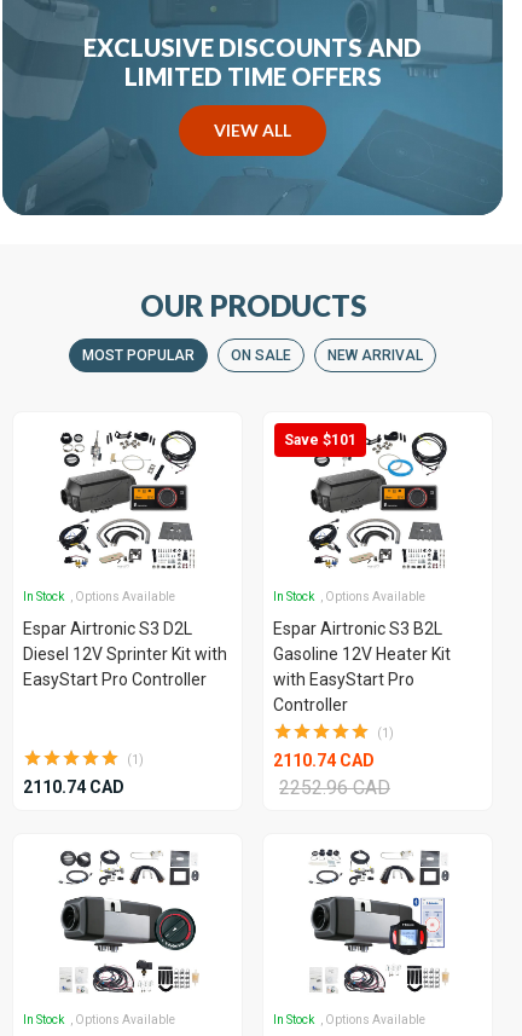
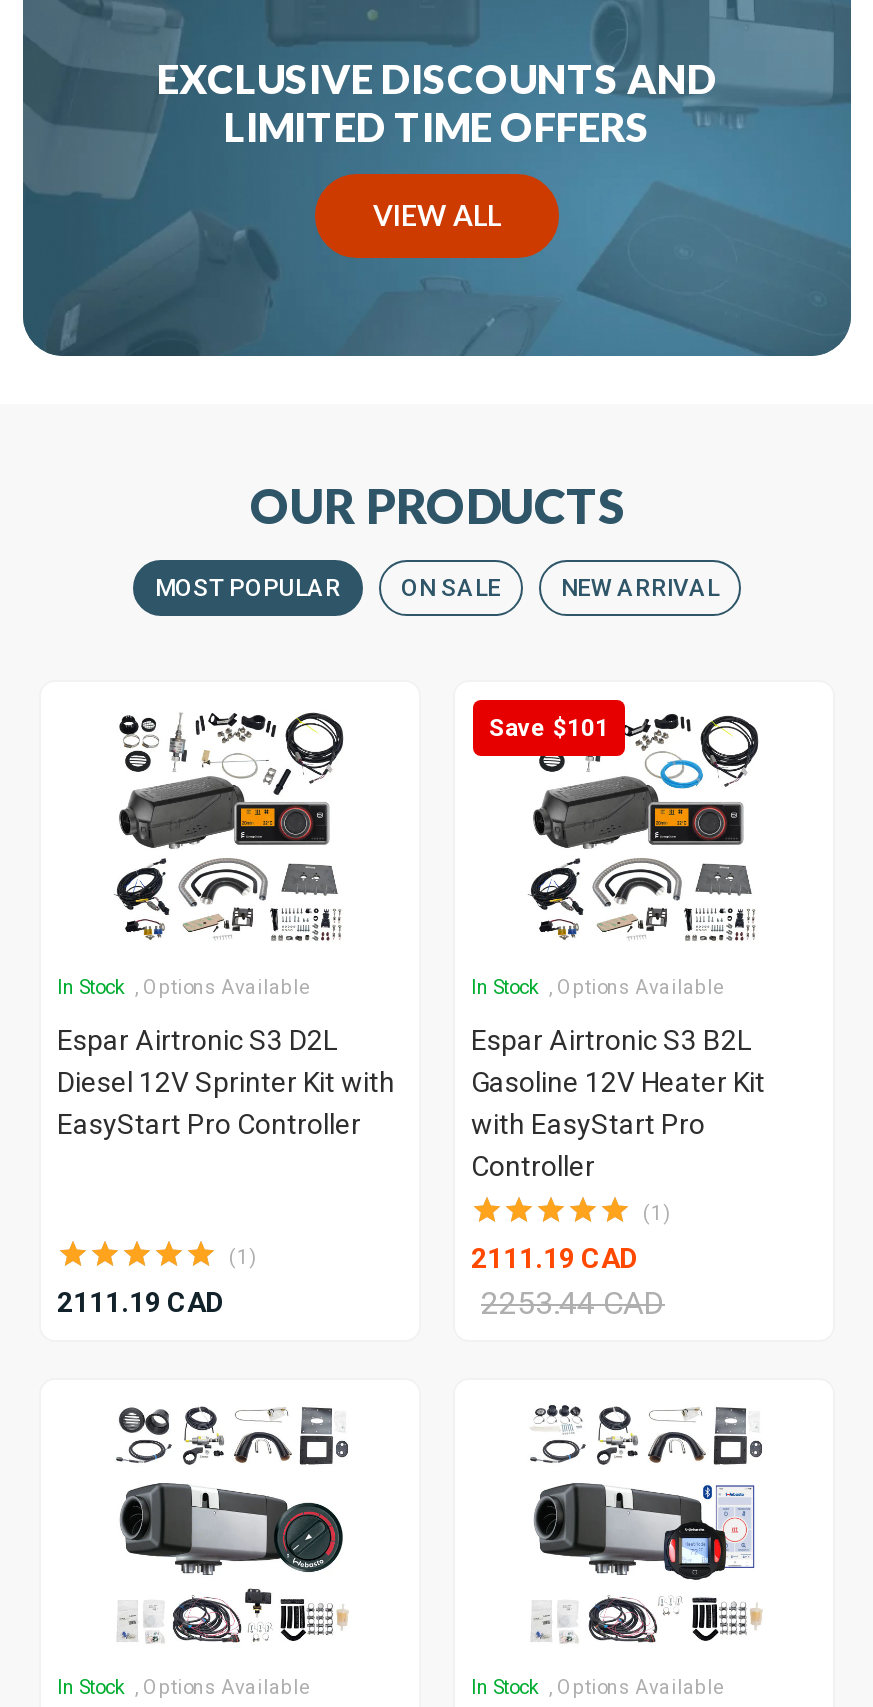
- 2110.74 CAD
+ 2111.19 CAD

- 2110.74 CAD
+ 2111.19 CAD

- 2252.96 CAD
+ 2253.44 CAD
